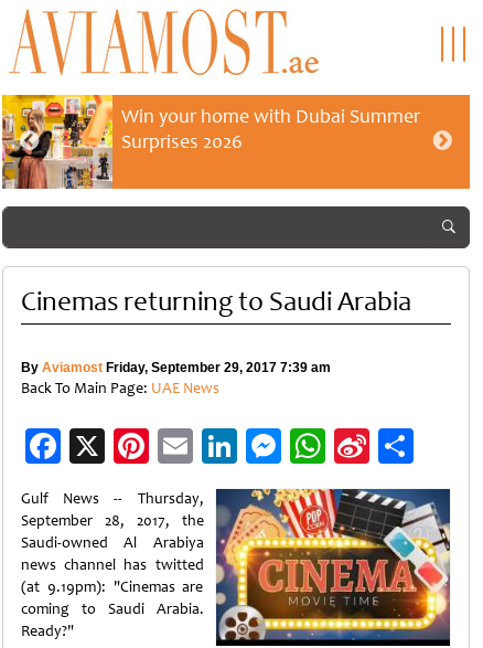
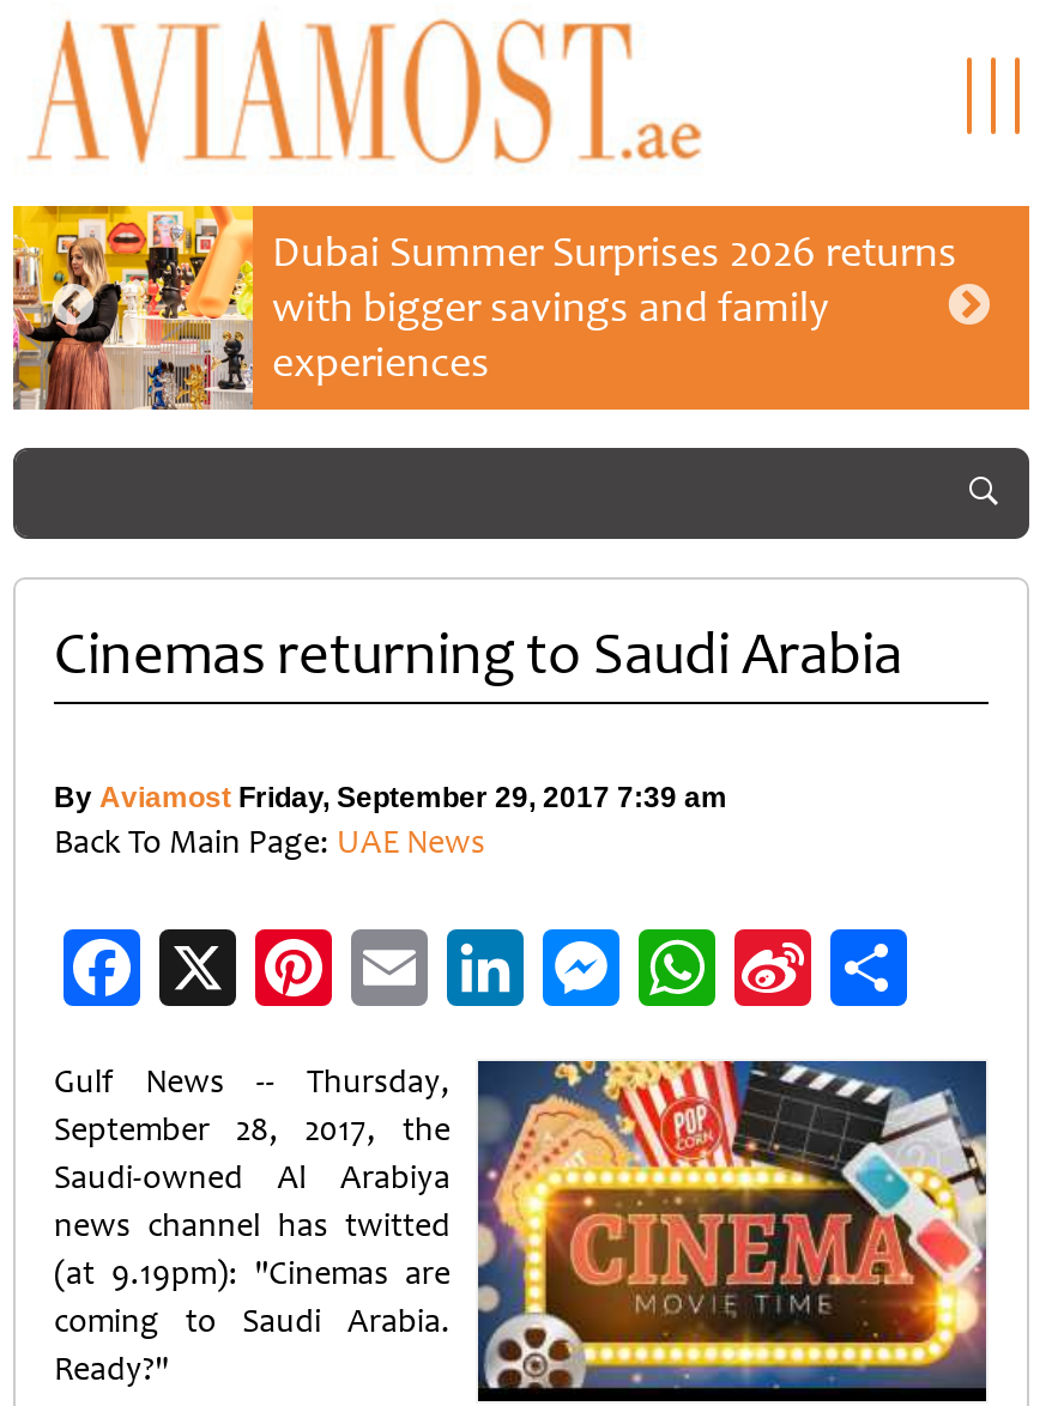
- Win your home with Dubai Summer
- Surprises 2026
+ Dubai Summer Surprises 2026 returns
+ with bigger savings and family
+ experiences
